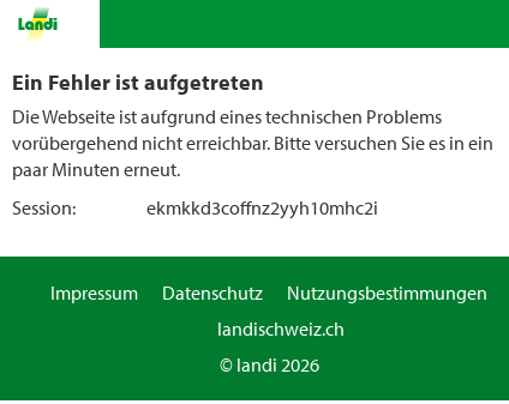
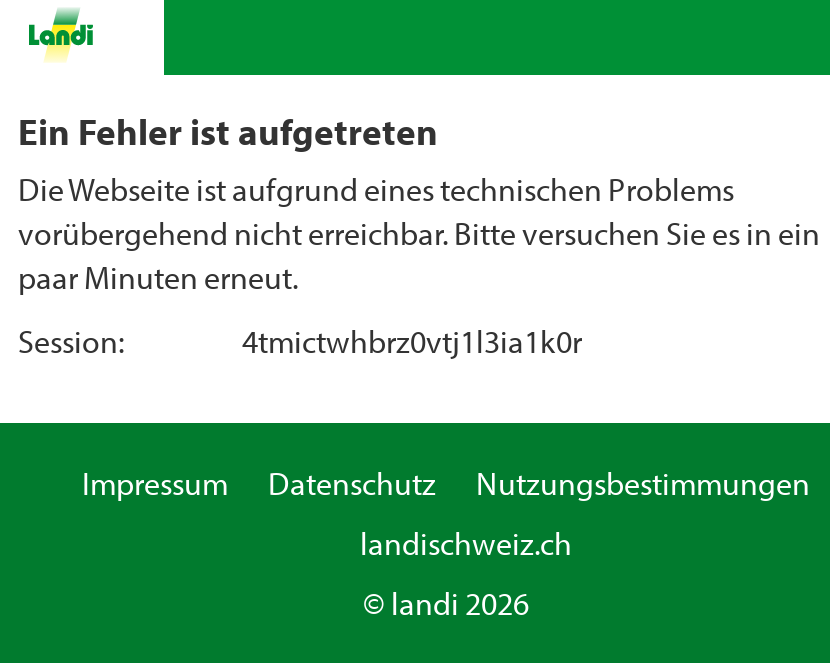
- ekmkkd3coffnz2yyh10mhc2i
+ 4tmictwhbrz0vtj1l3ia1k0r
